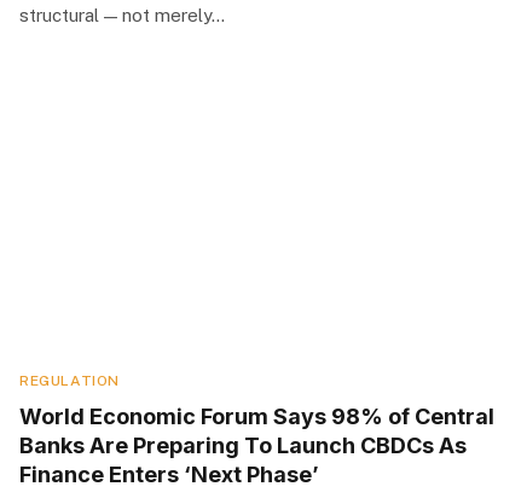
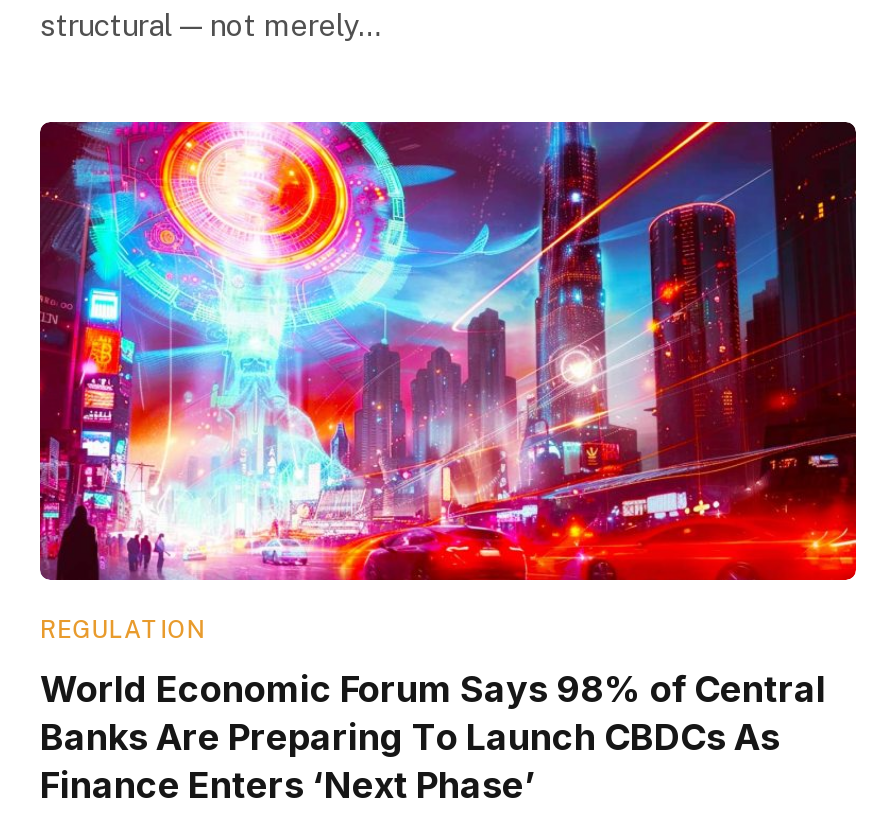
+ [image]
